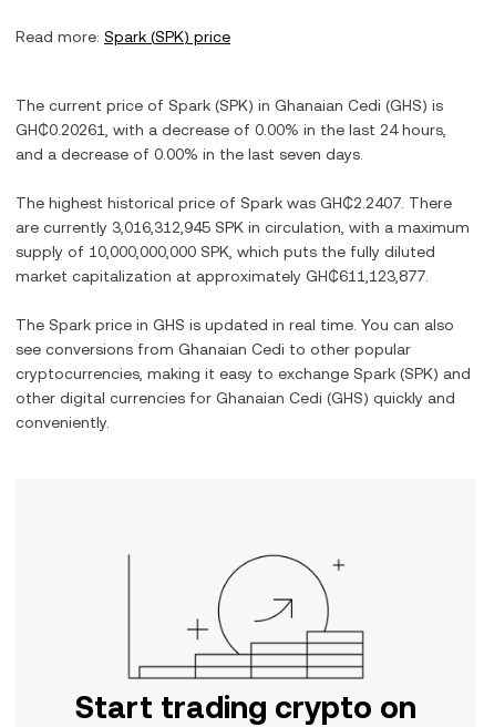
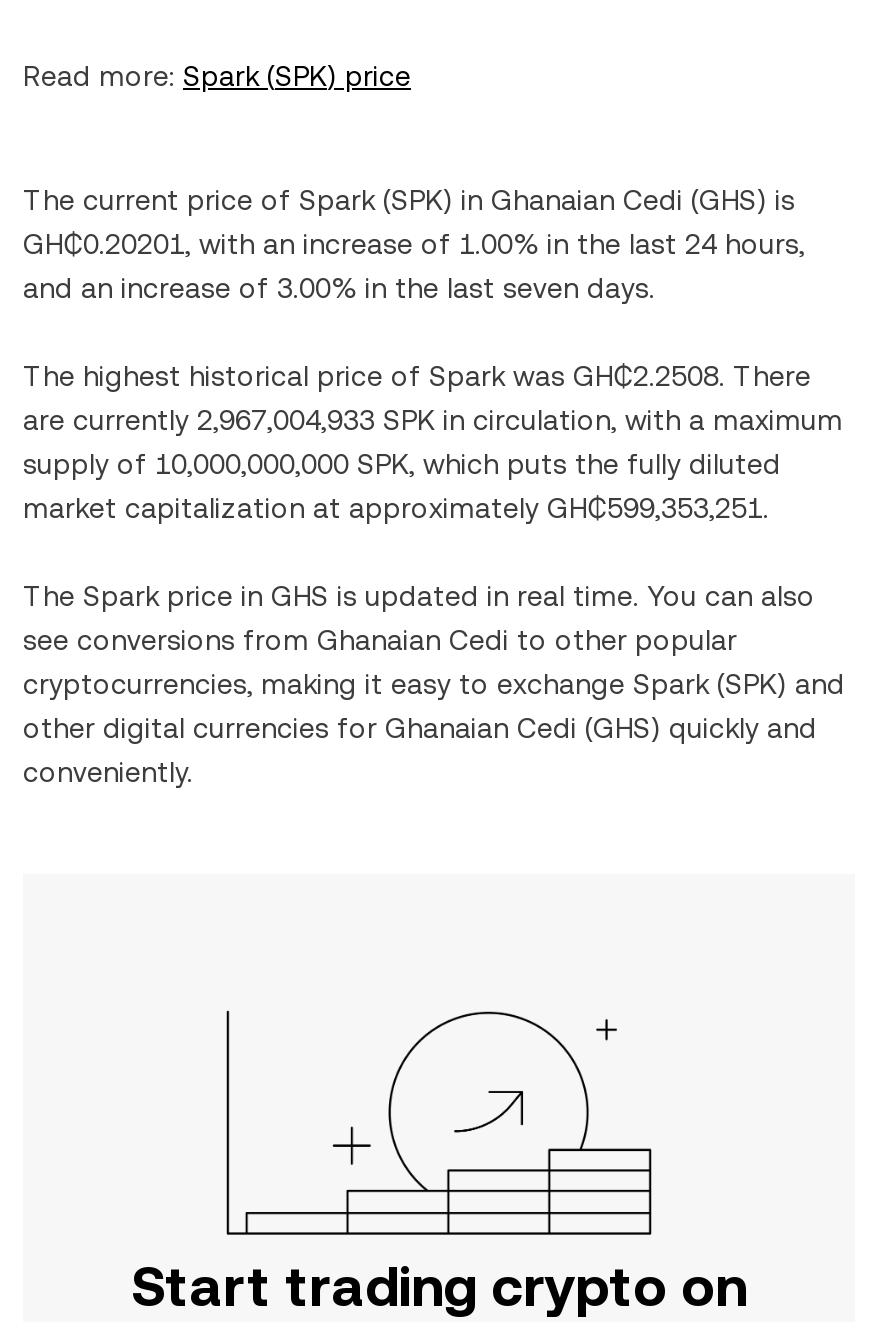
- GH₵0.20261, with a decrease of 0.00% in the last 24 hours,
+ GH₵0.20201, with an increase of 1.00% in the last 24 hours,

- and a decrease of 0.00% in the last seven days.
+ and an increase of 3.00% in the last seven days.

- The highest historical price of Spark was GH₵2.2407. There
+ The highest historical price of Spark was GH₵2.2508. There

- are currently 3,016,312,945 SPK in circulation, with a maximum
+ are currently 2,967,004,933 SPK in circulation, with a maximum

- market capitalization at approximately GH₵611,123,877.
+ market capitalization at approximately GH₵599,353,251.
